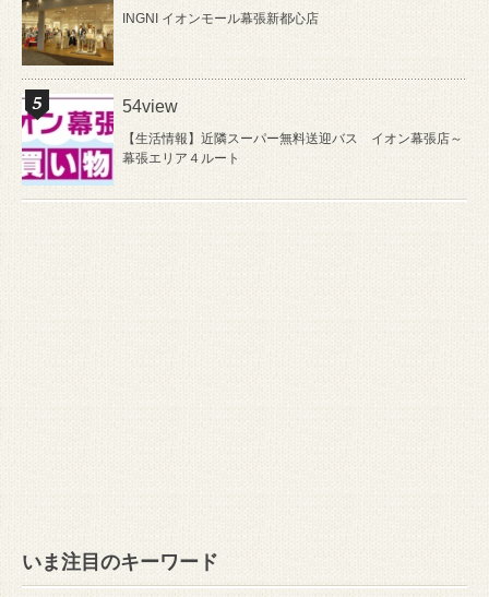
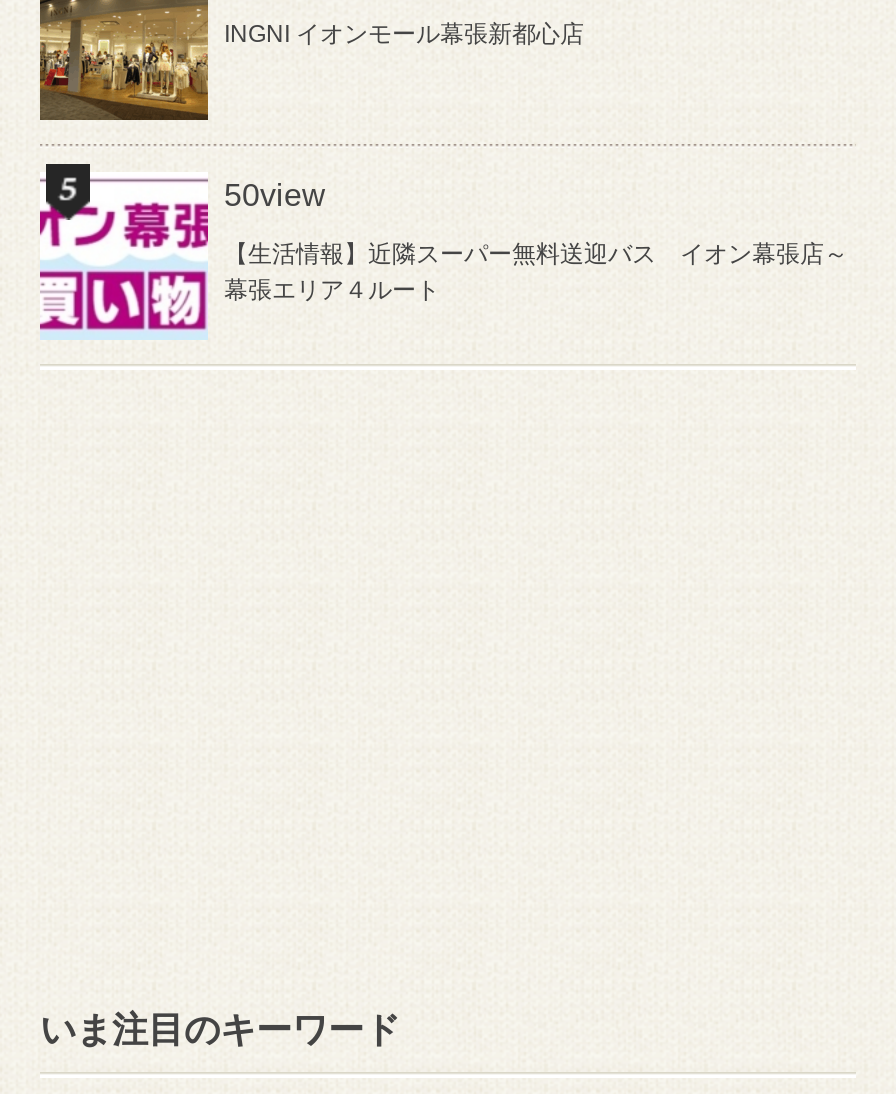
- 54view
+ 50view
